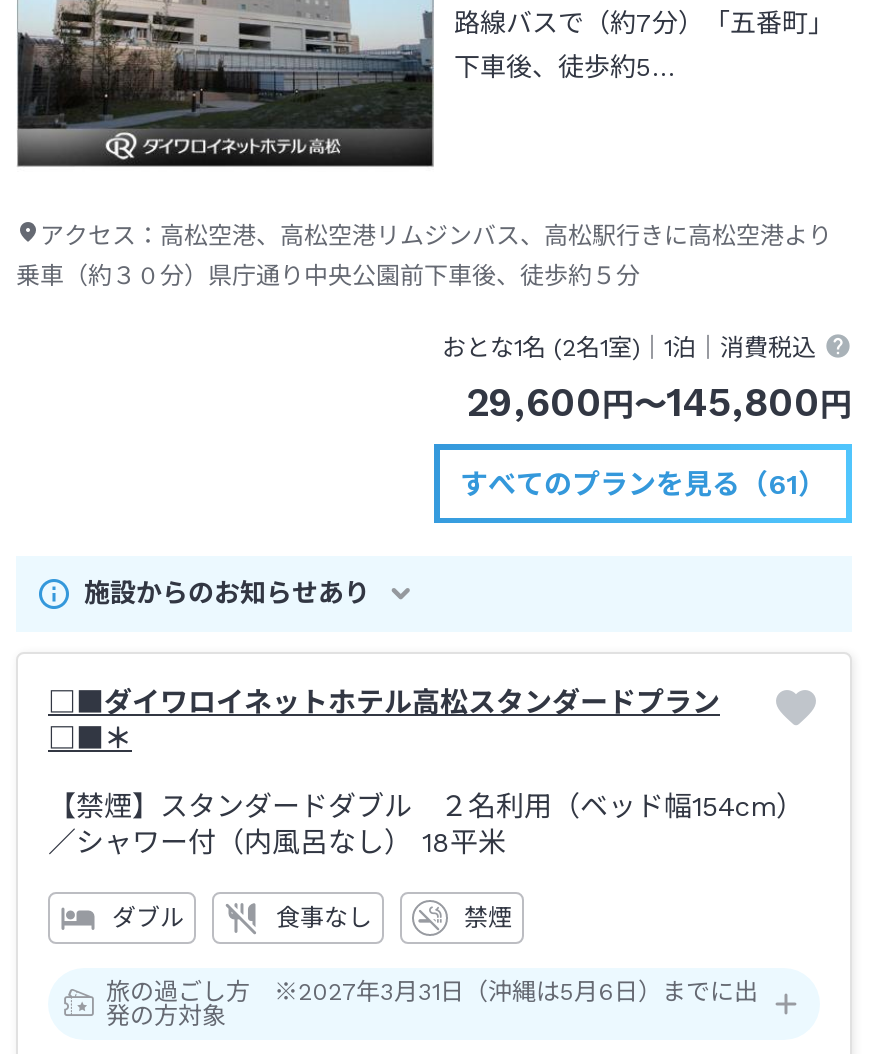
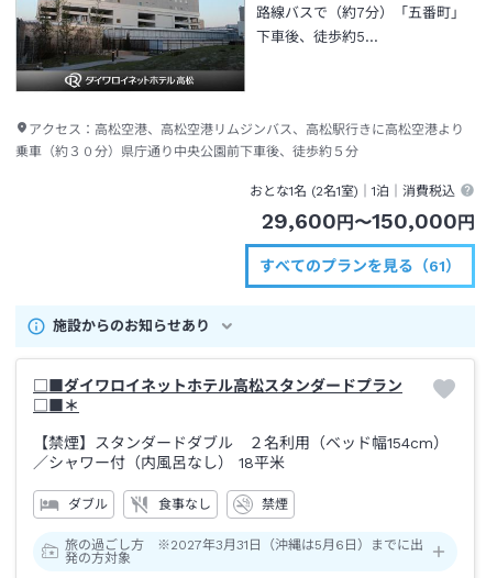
- 29,600円〜145,800円
+ 29,600円〜150,000円
